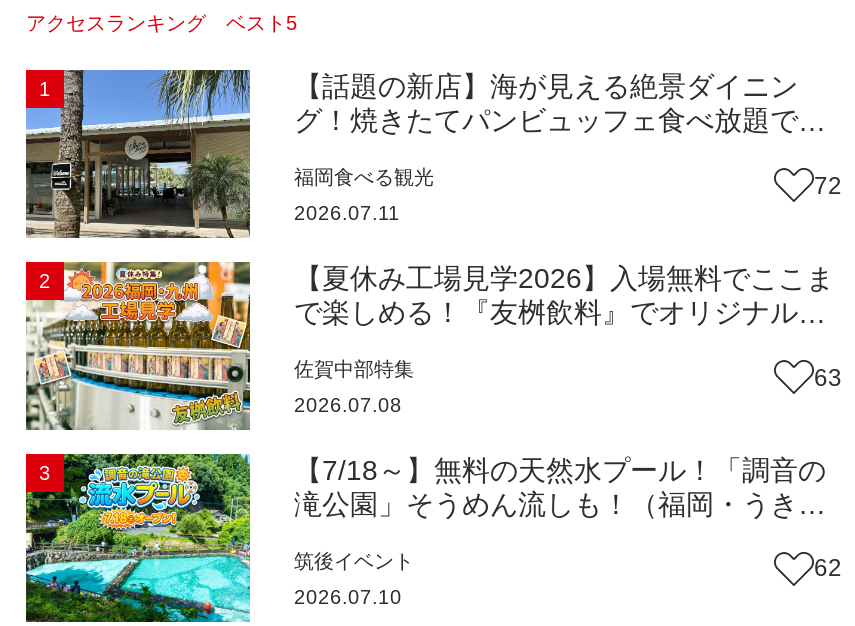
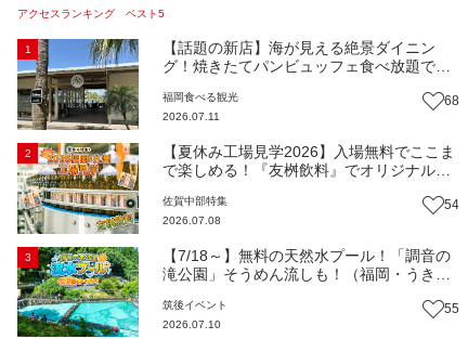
- 72
+ 68

- 63
+ 54

- 62
+ 55
